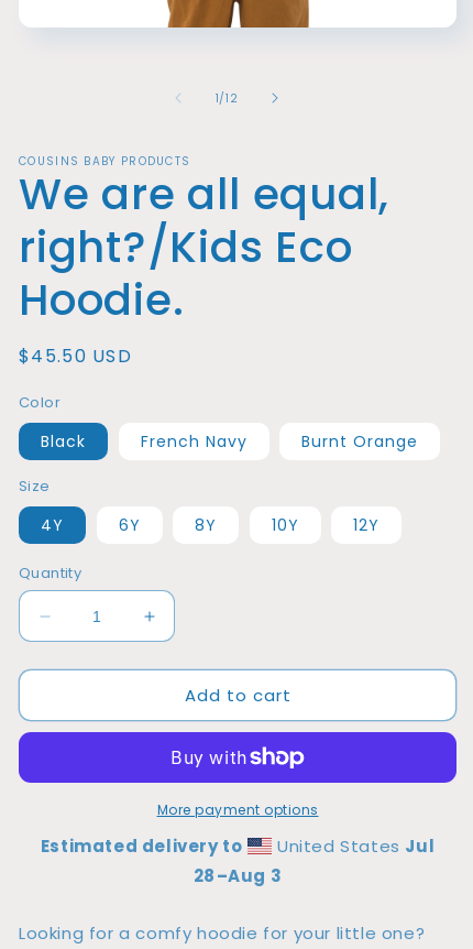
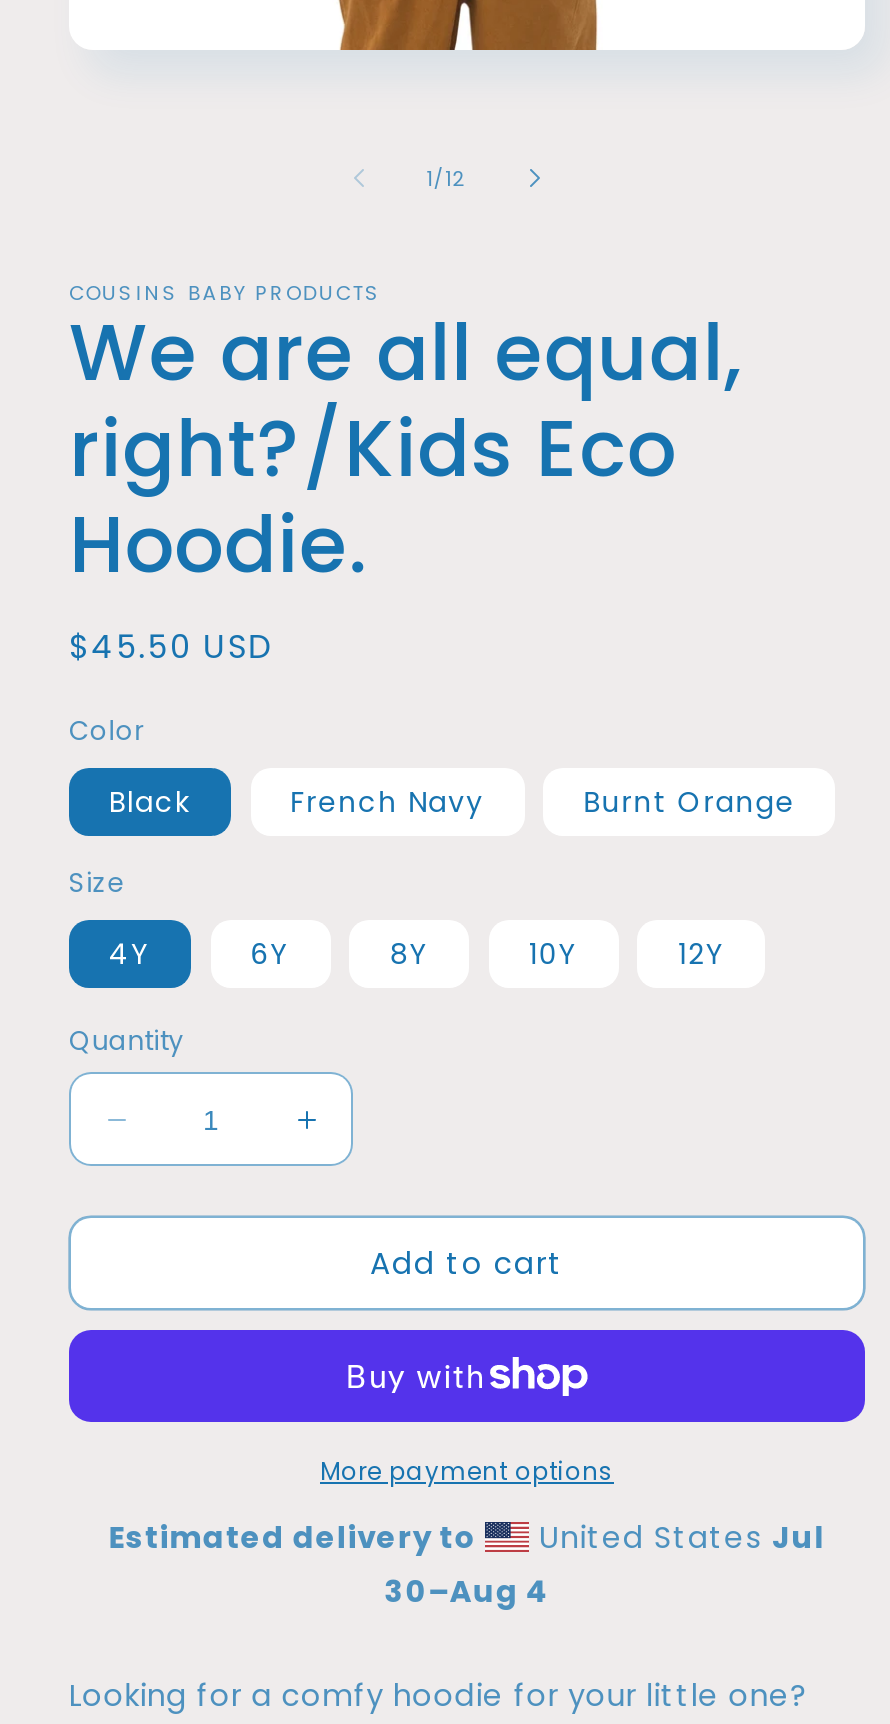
- 28–Aug 3
+ 30–Aug 4
